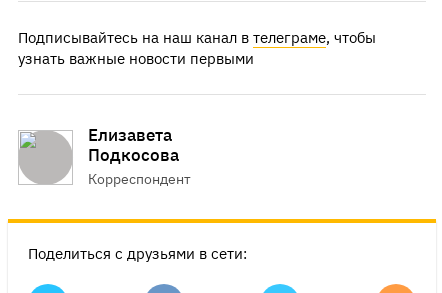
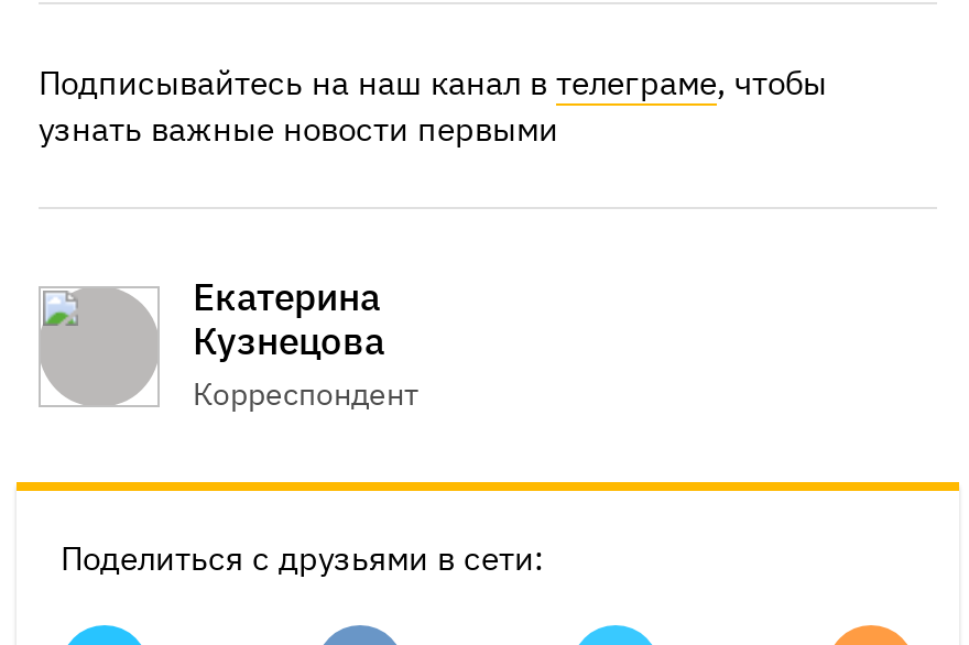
- Елизавета
- Подкосова
+ Екатерина
+ Кузнецова
